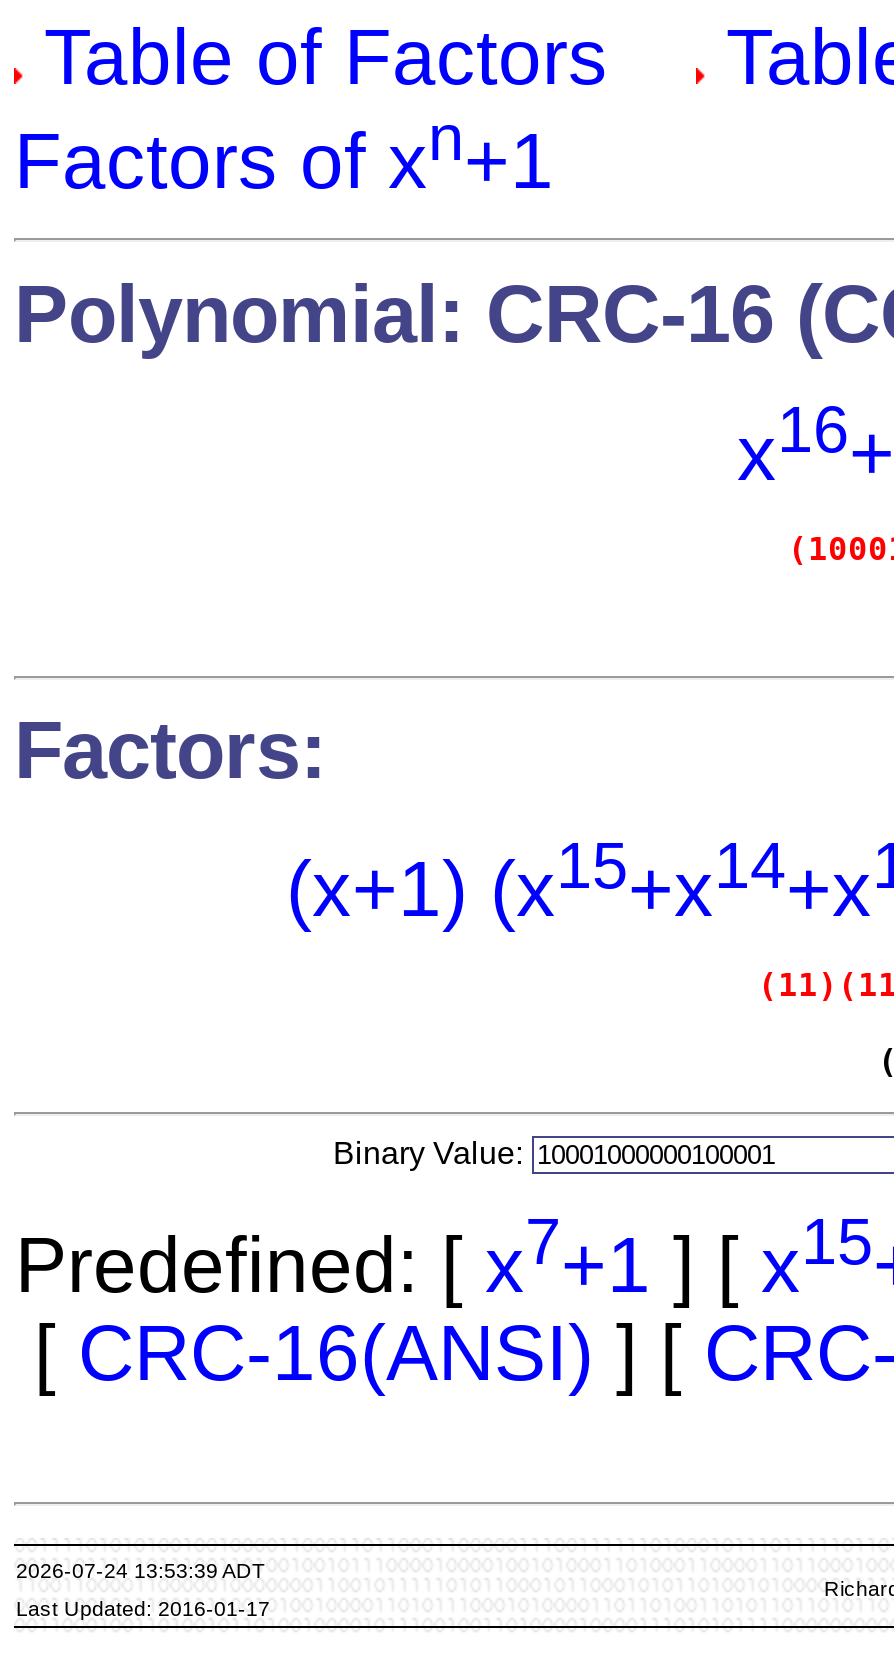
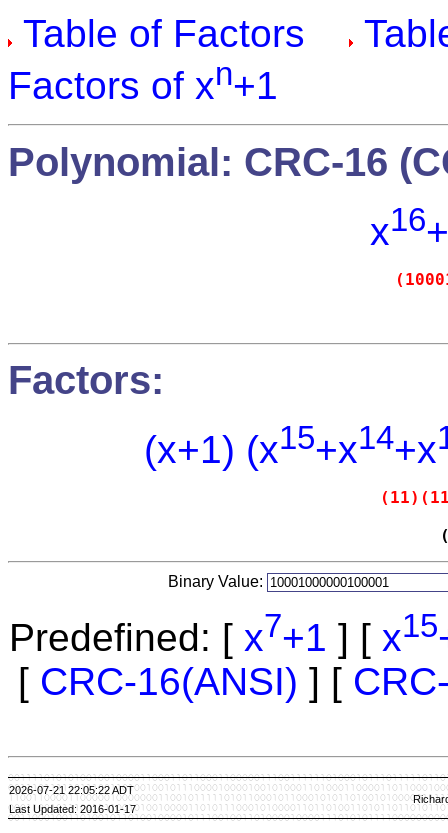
- 2026-07-24 13:53:39 ADT
+ 2026-07-21 22:05:22 ADT
